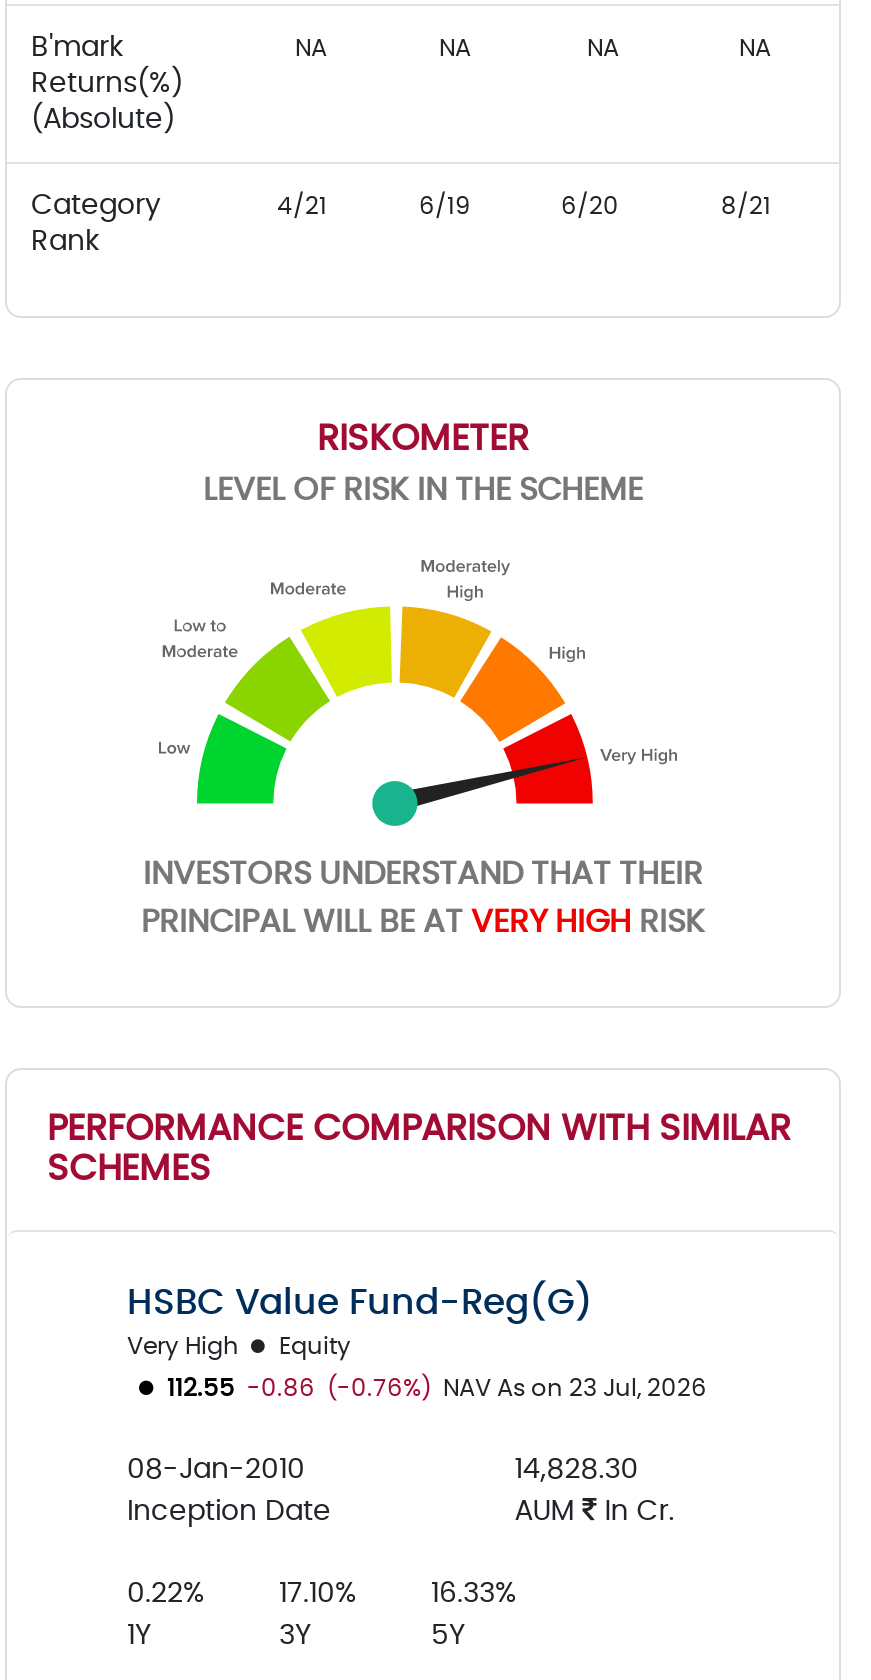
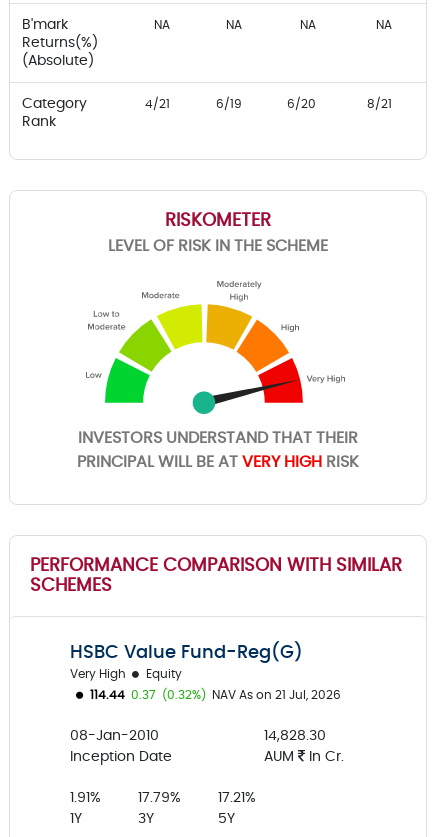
- 112.55 -0.86 (-0.76%) NAV As on 23 Jul, 2026
+ 114.44 0.37 (0.32%) NAV As on 21 Jul, 2026

- 0.22%
+ 1.91%

- 17.10%
+ 17.79%

- 16.33%
+ 17.21%
